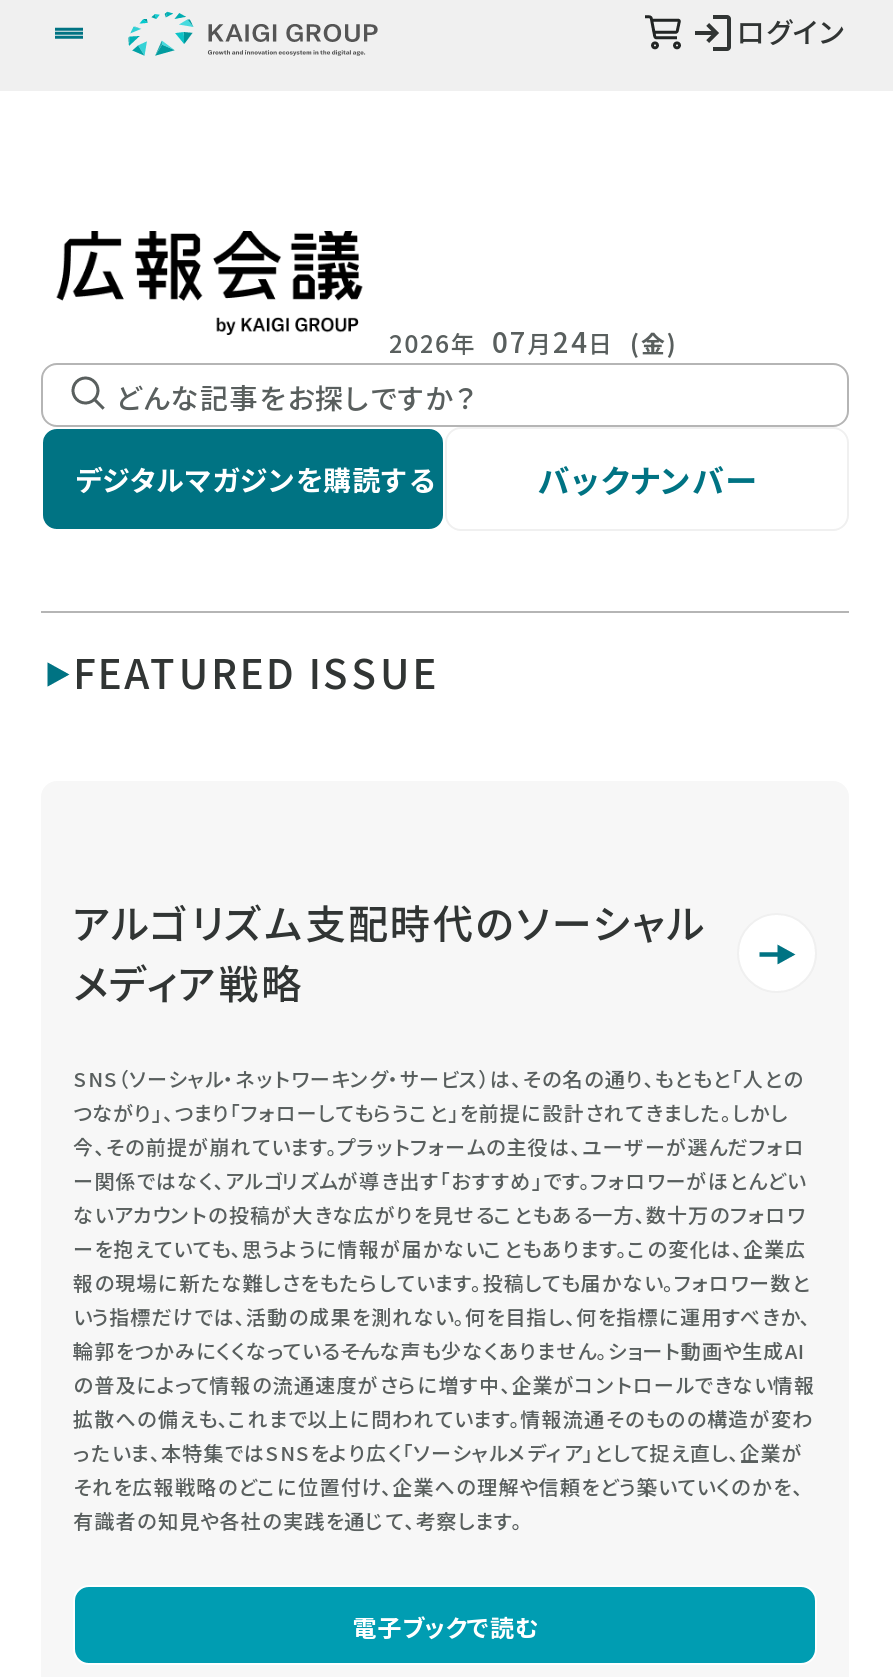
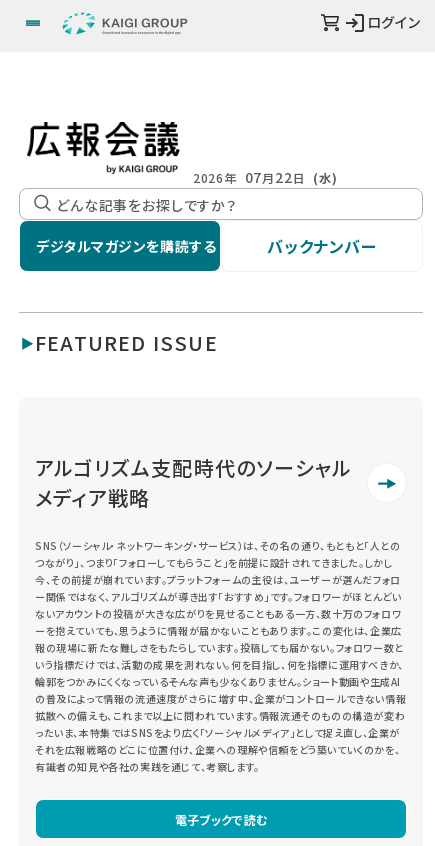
- 2026年 07月24日 (金)
+ 2026年 07月22日 (水)
